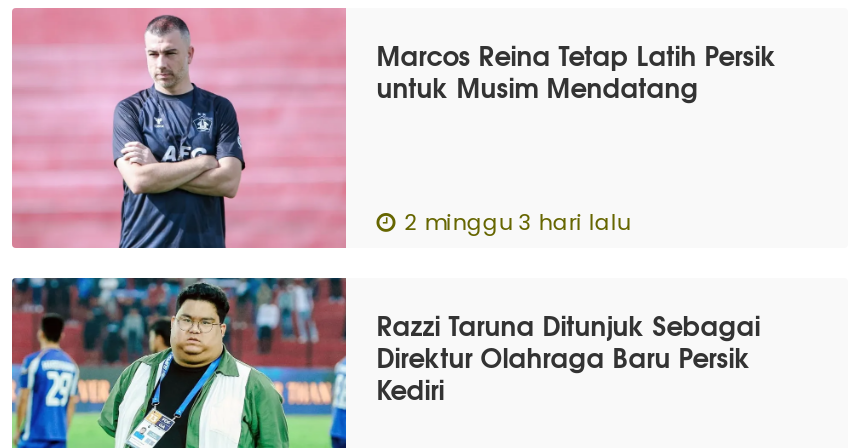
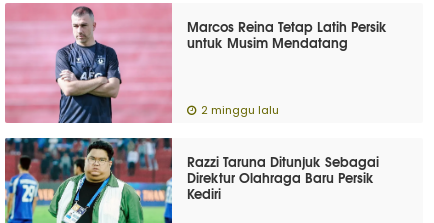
- 2 minggu 3 hari lalu
+ 2 minggu lalu
